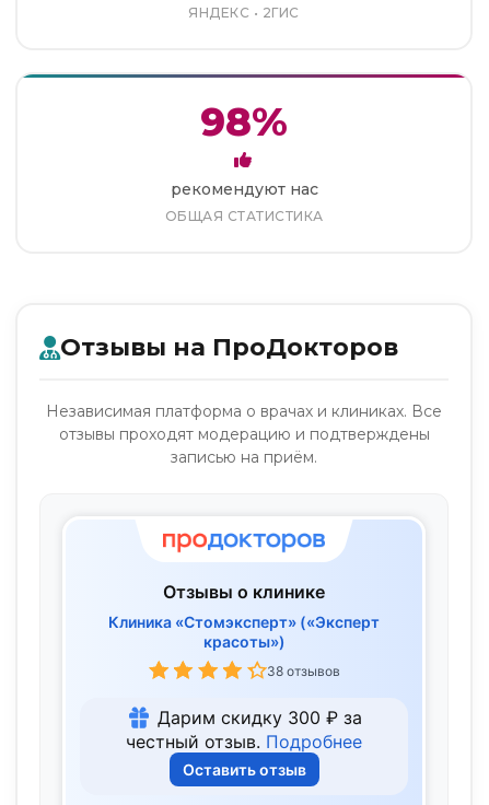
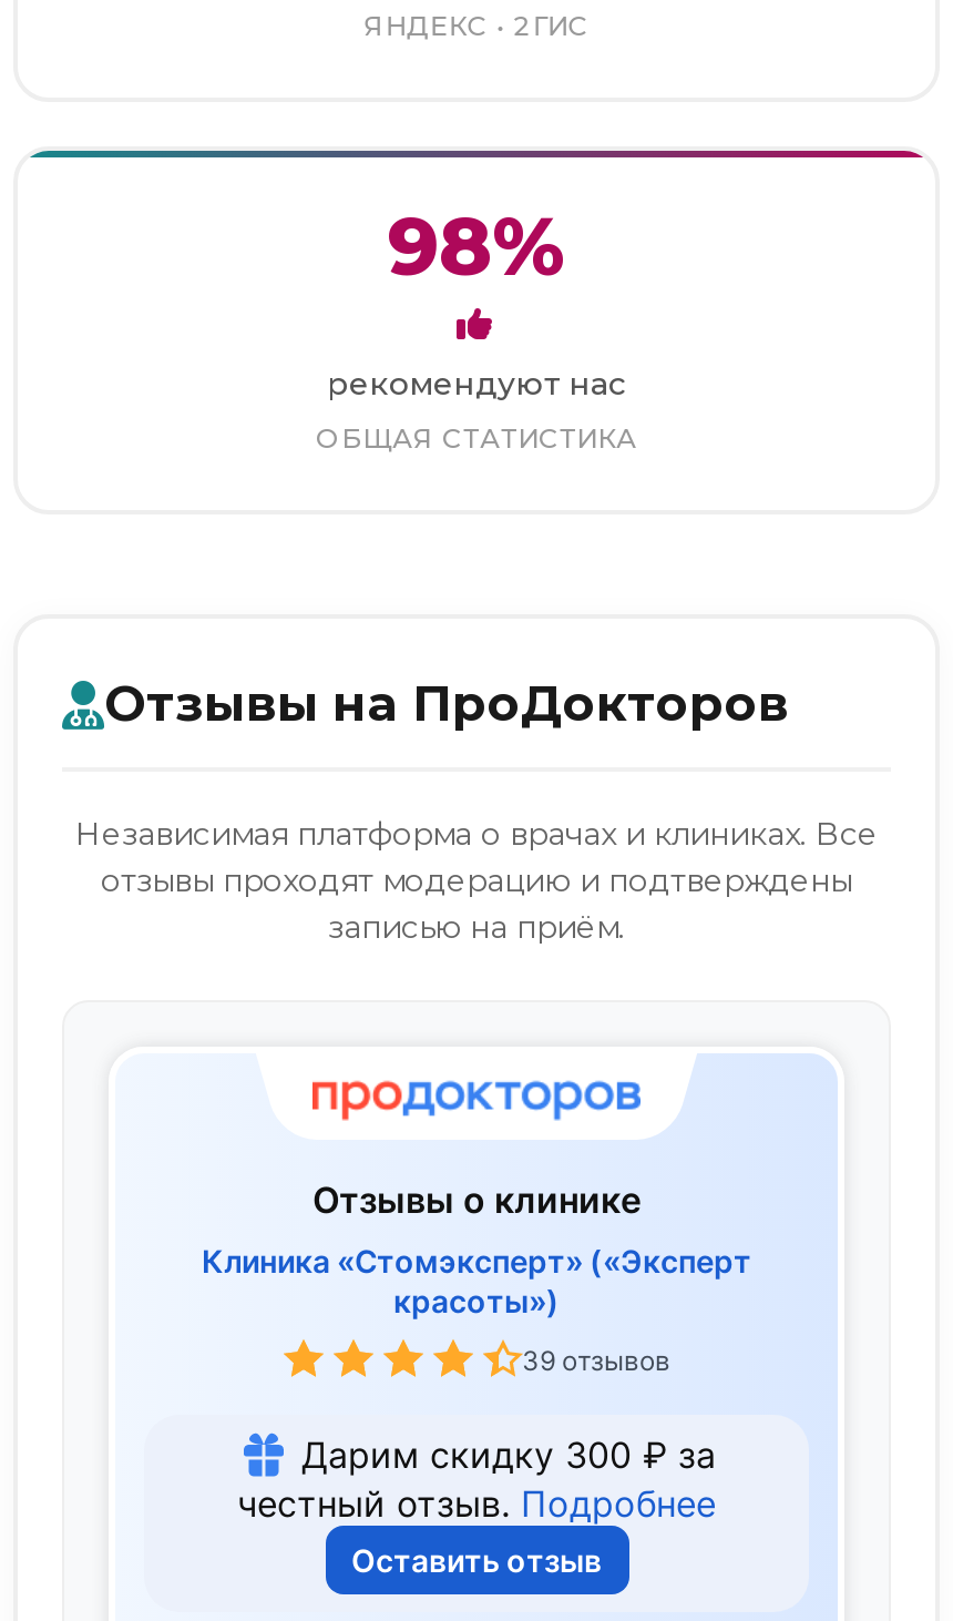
- 38 отзывов
+ 39 отзывов
